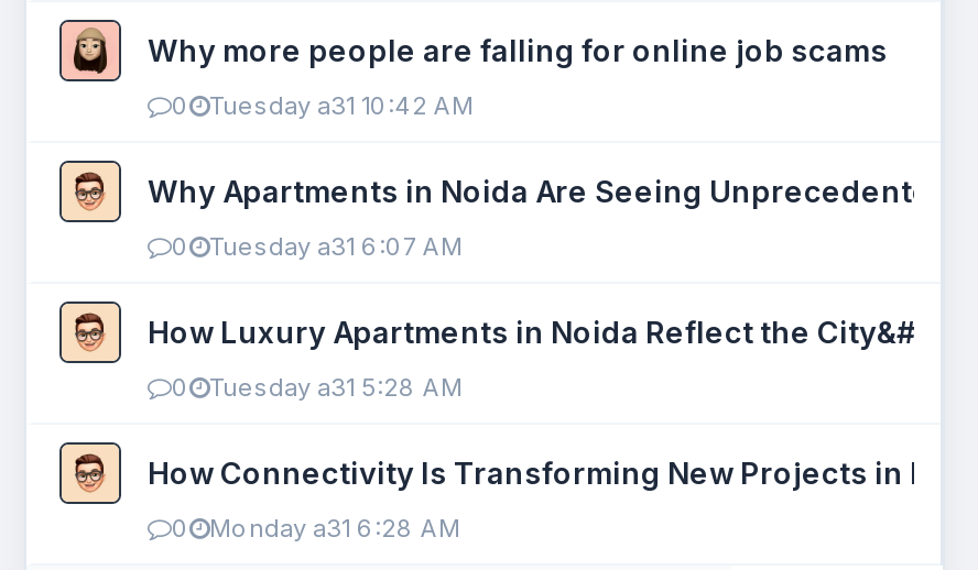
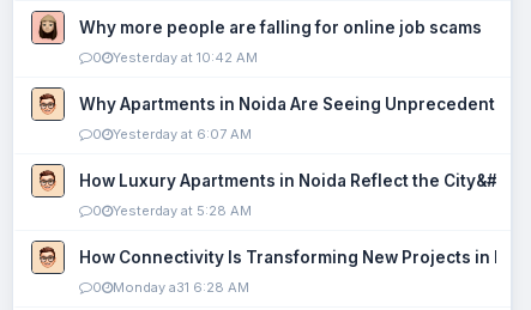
- Tuesday a31 10:42 AM
+ Yesterday at 10:42 AM

- Tuesday a31 6:07 AM
+ Yesterday at 6:07 AM

- Tuesday a31 5:28 AM
+ Yesterday at 5:28 AM
